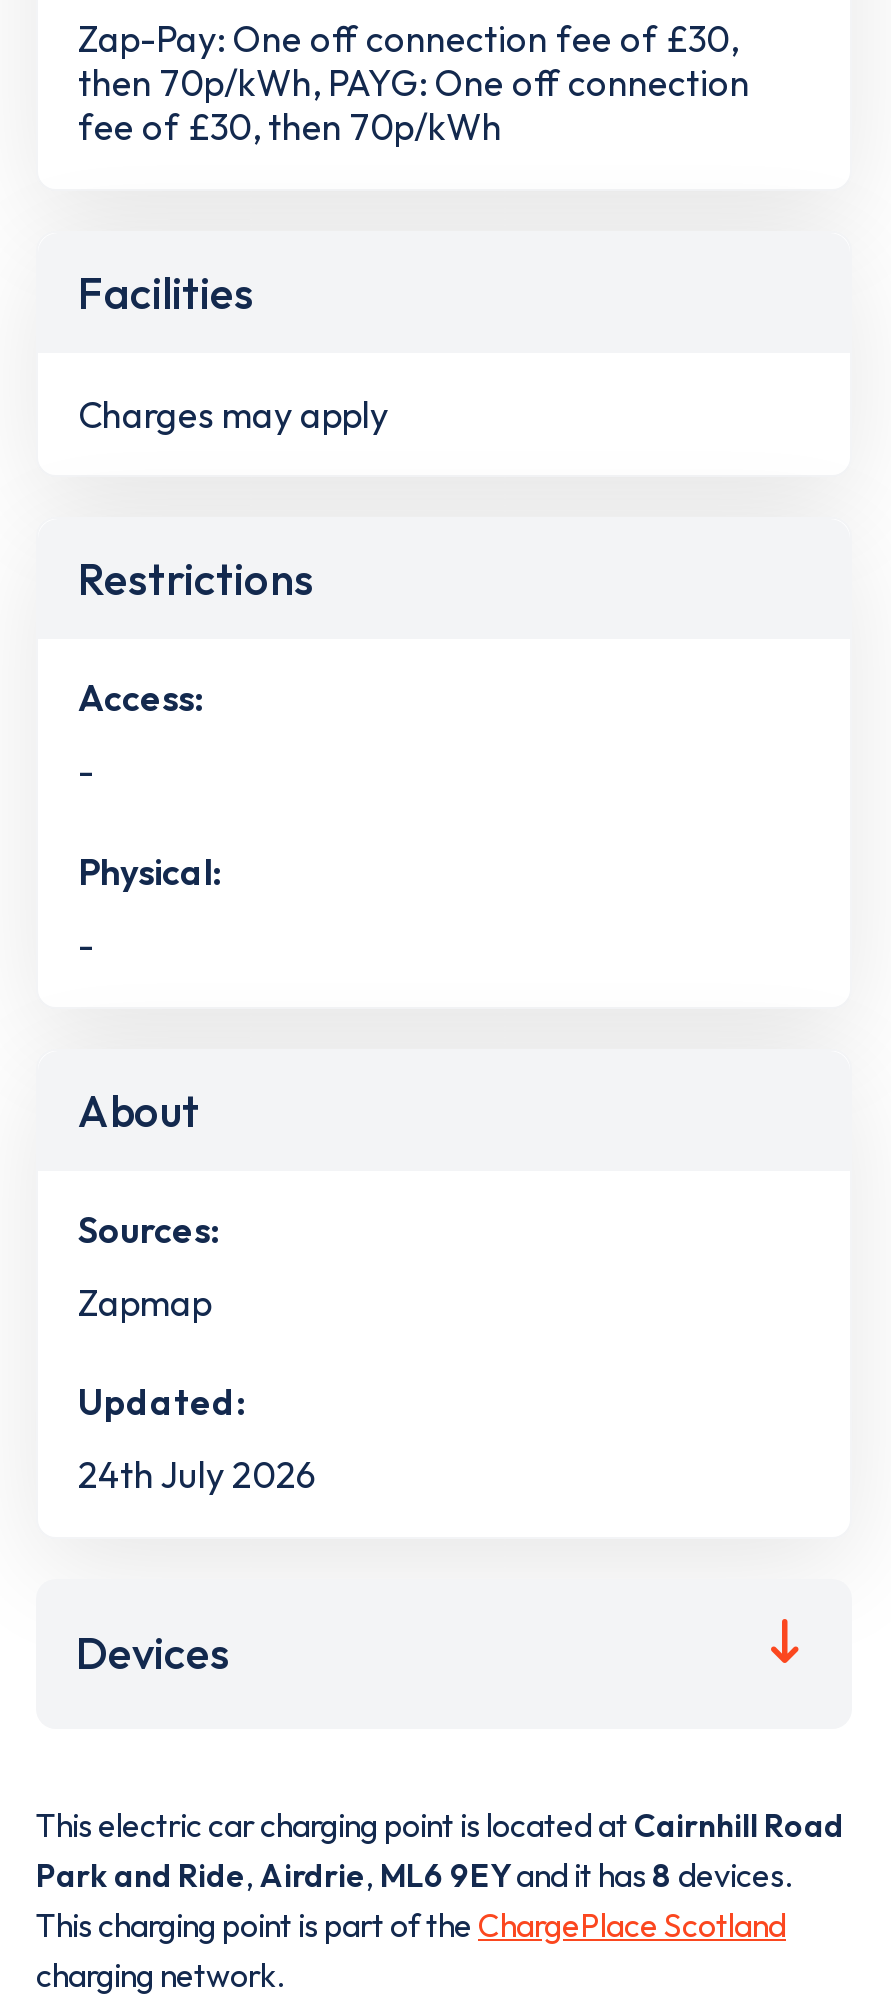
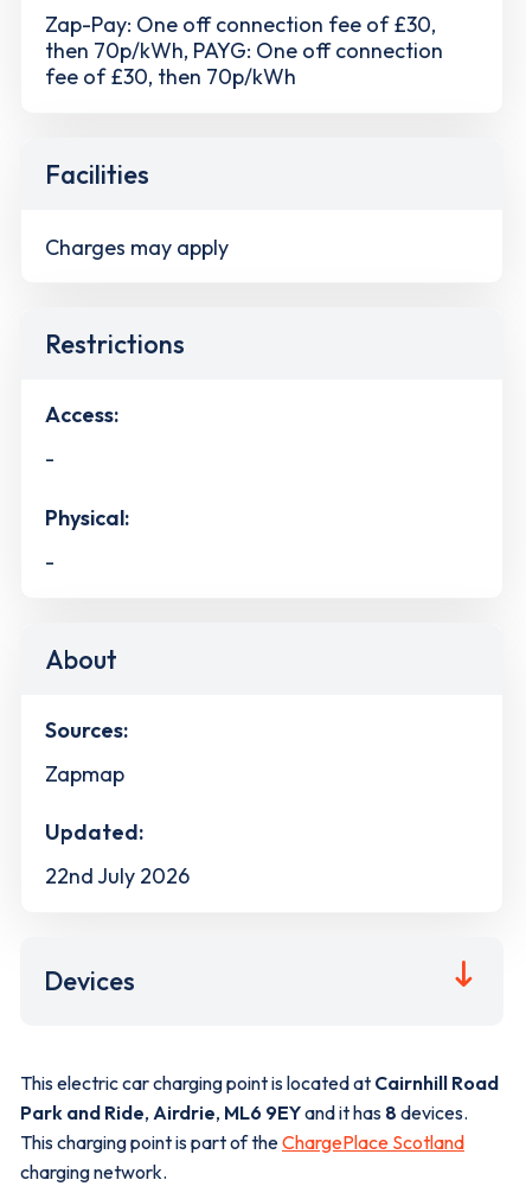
- 24th July 2026
+ 22nd July 2026
